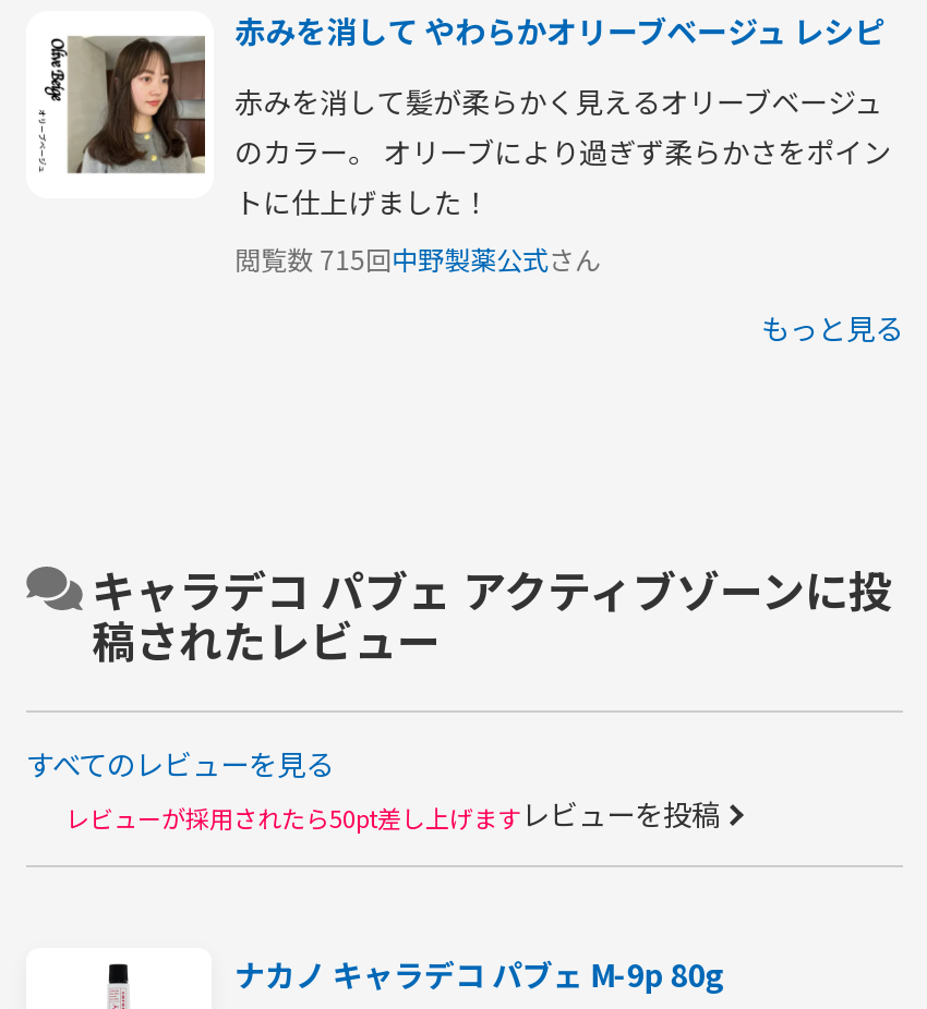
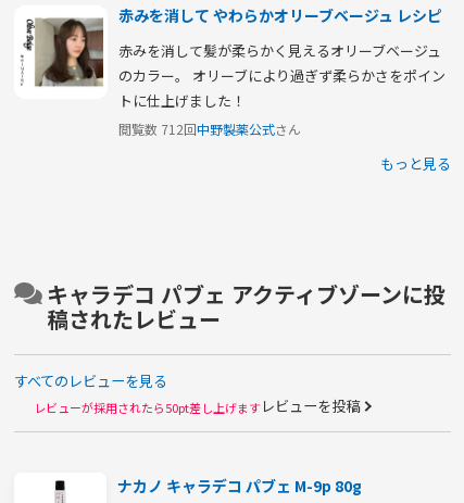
- 閲覧数 715回中野製薬公式さん
+ 閲覧数 712回中野製薬公式さん
